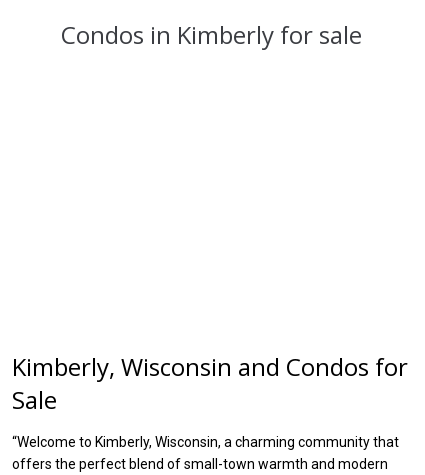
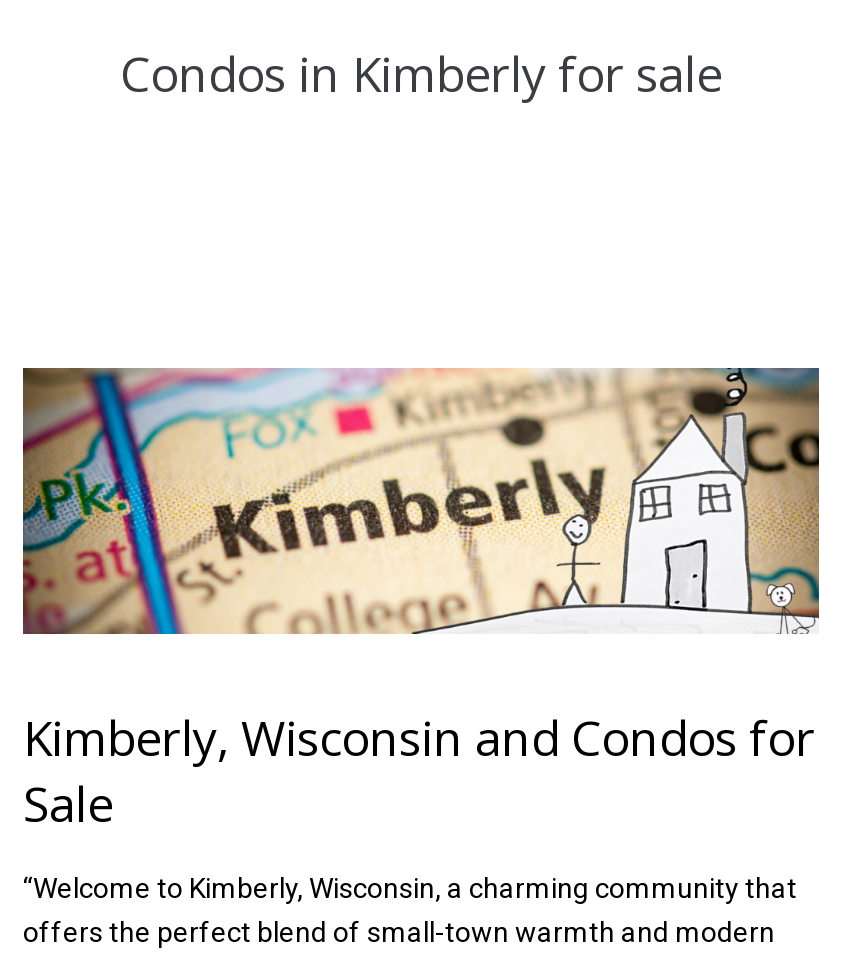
+ [image]
